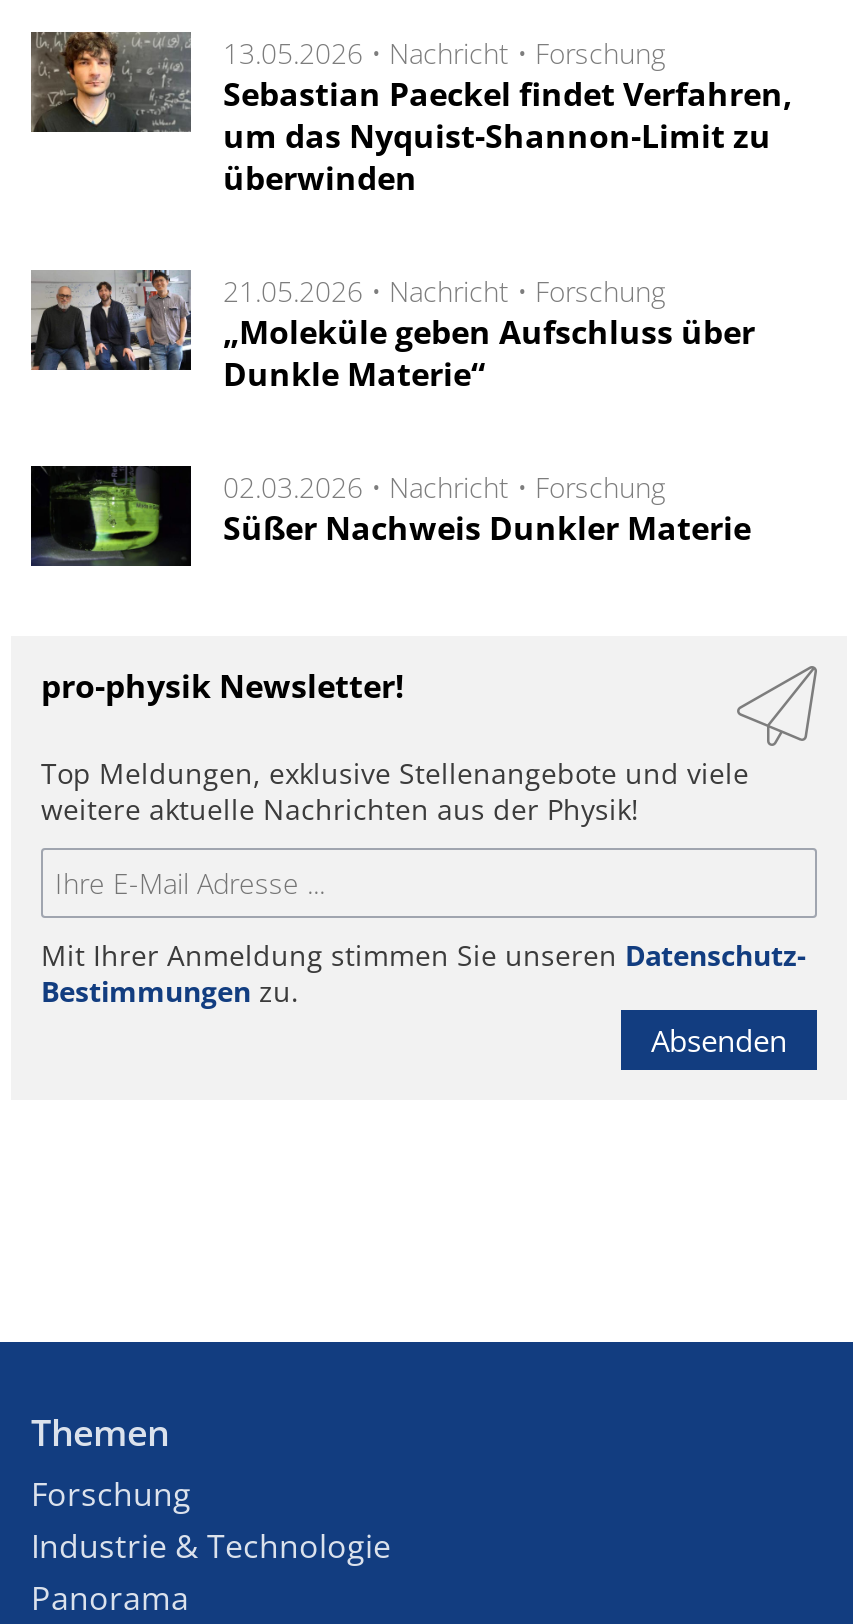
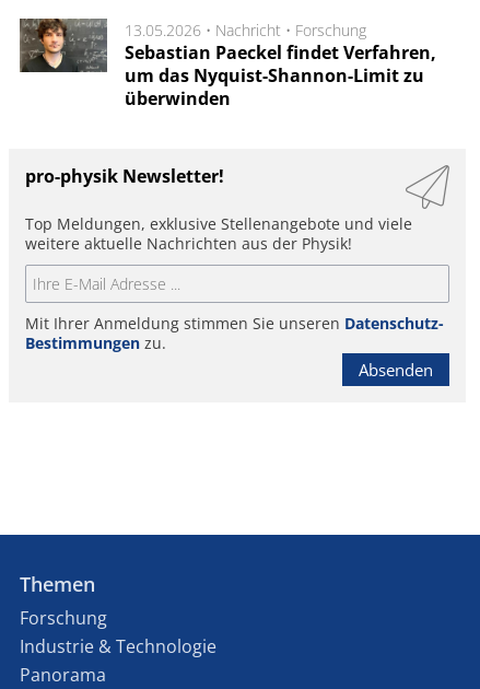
- [image]
- 21.05.2026 • Nachricht • Forschung
- „Moleküle geben Aufschluss über
- Dunkle Materie“
- 02.03.2026 • Nachricht • Forschung
- Süßer Nachweis Dunkler Materie

- [image]
